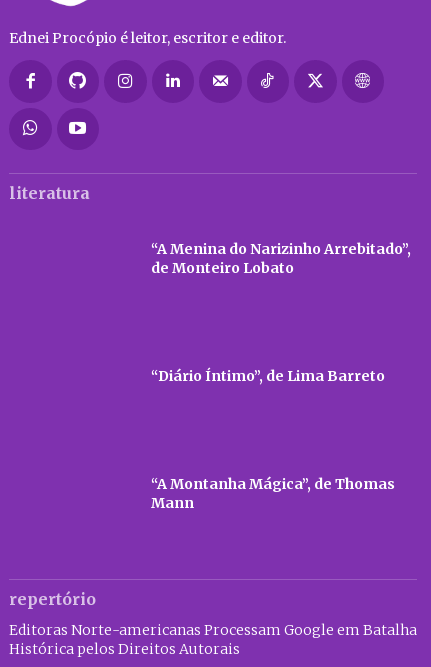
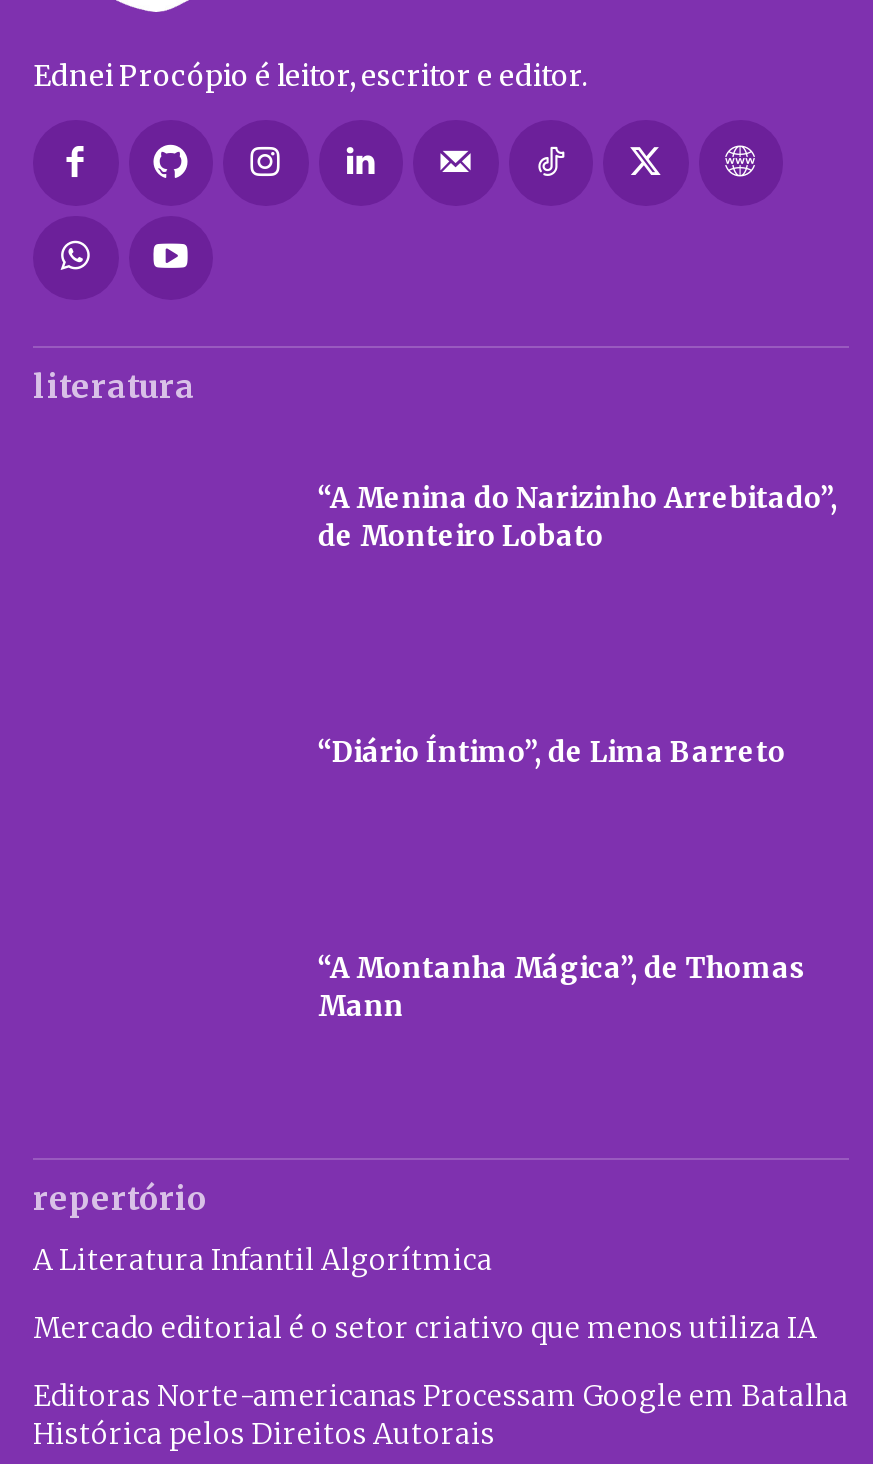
+ A Literatura Infantil Algorítmica
+ Mercado editorial é o setor criativo que menos utiliza IA
